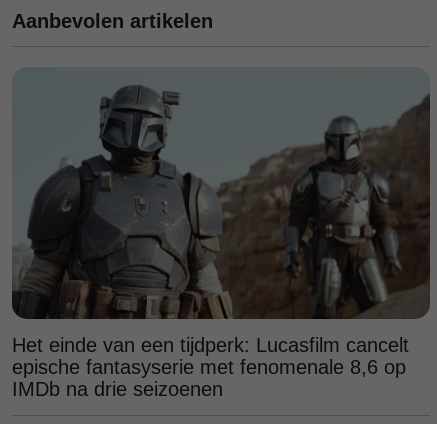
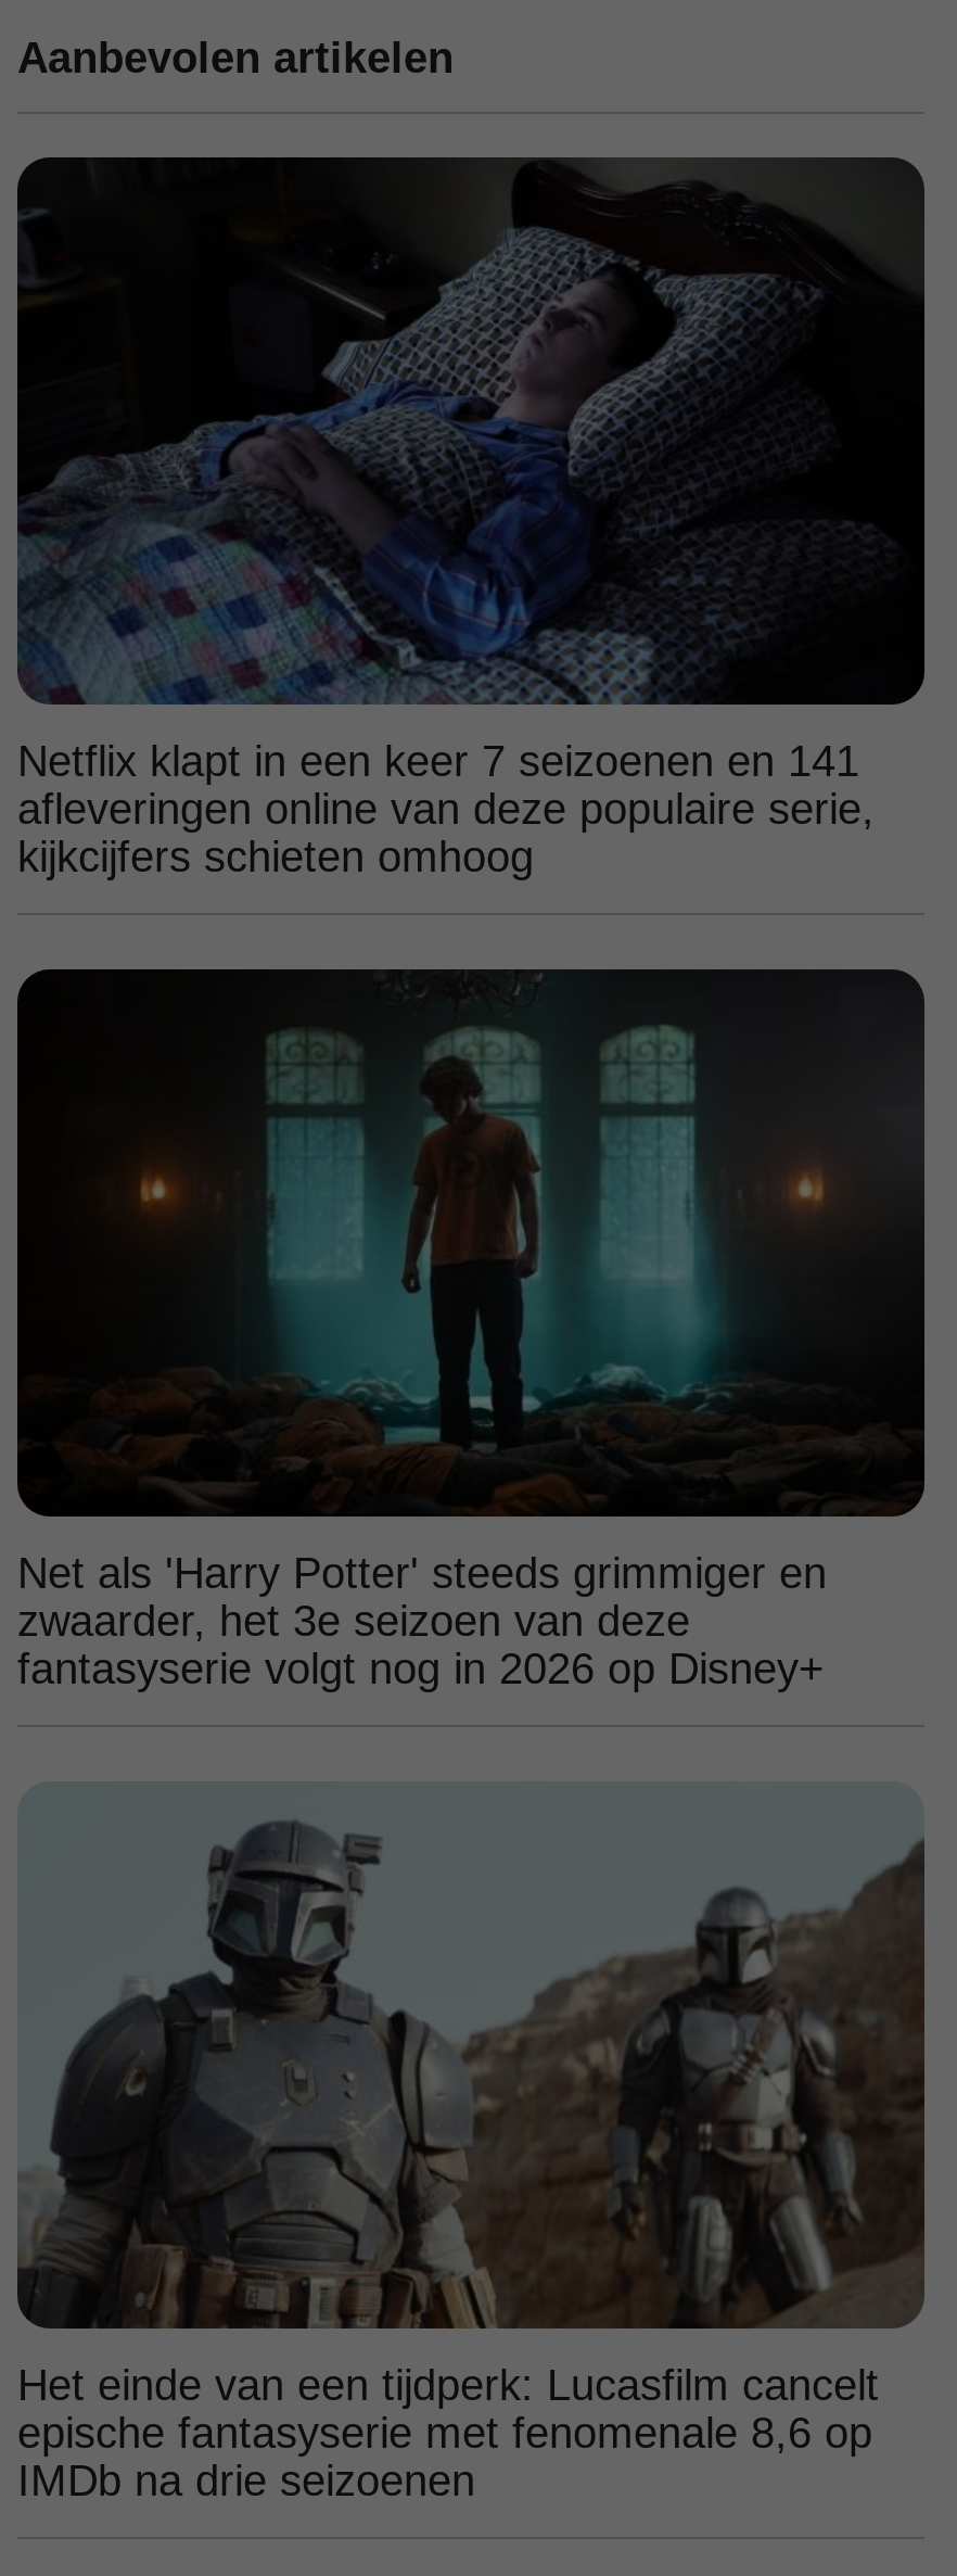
+ [image]
+ Netflix klapt in een keer 7 seizoenen en 141
+ afleveringen online van deze populaire serie,
+ kijkcijfers schieten omhoog

+ [image]
+ Net als 'Harry Potter' steeds grimmiger en
+ zwaarder, het 3e seizoen van deze
+ fantasyserie volgt nog in 2026 op Disney+
